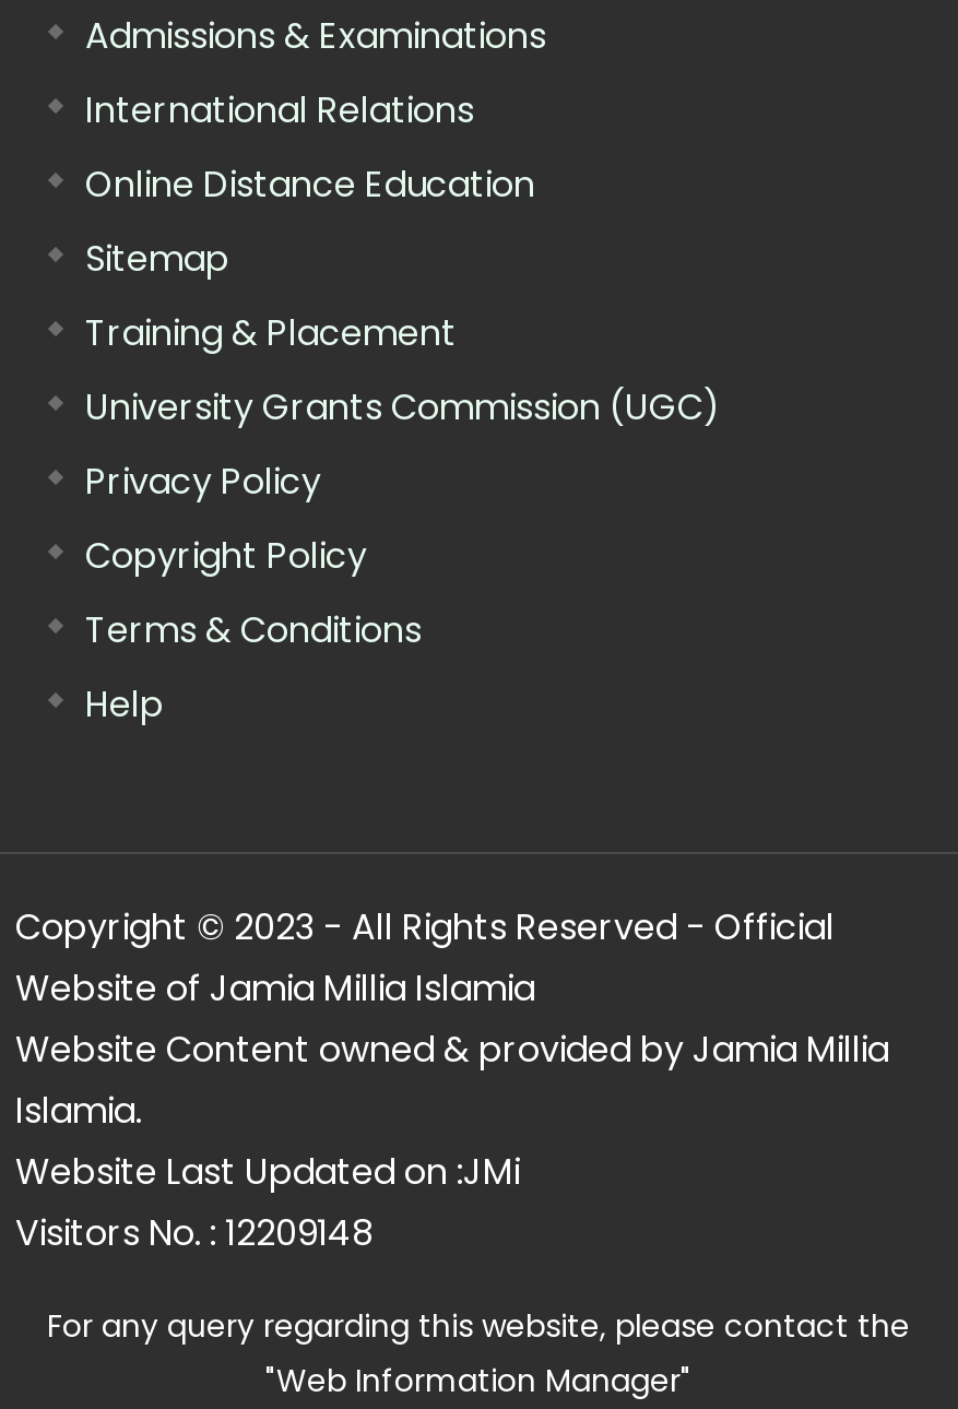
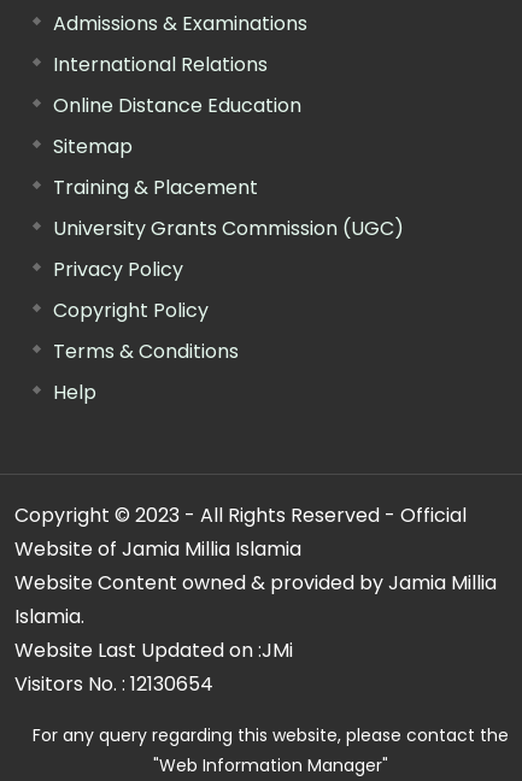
- Visitors No. : 12209148
+ Visitors No. : 12130654
